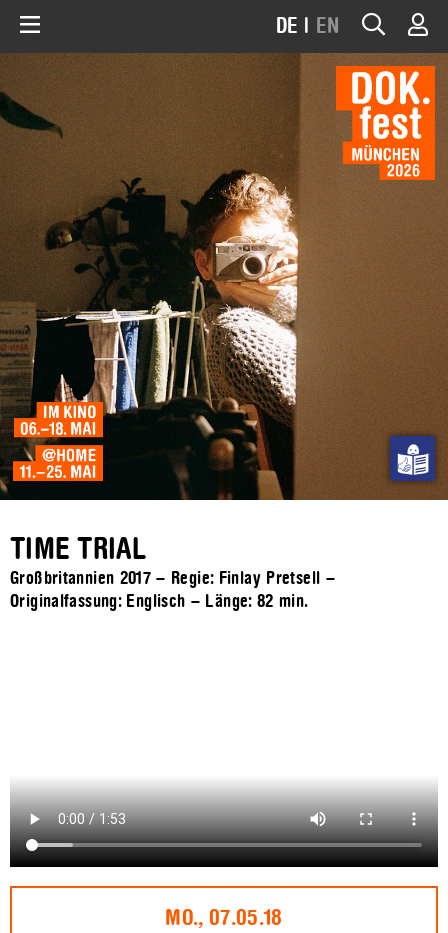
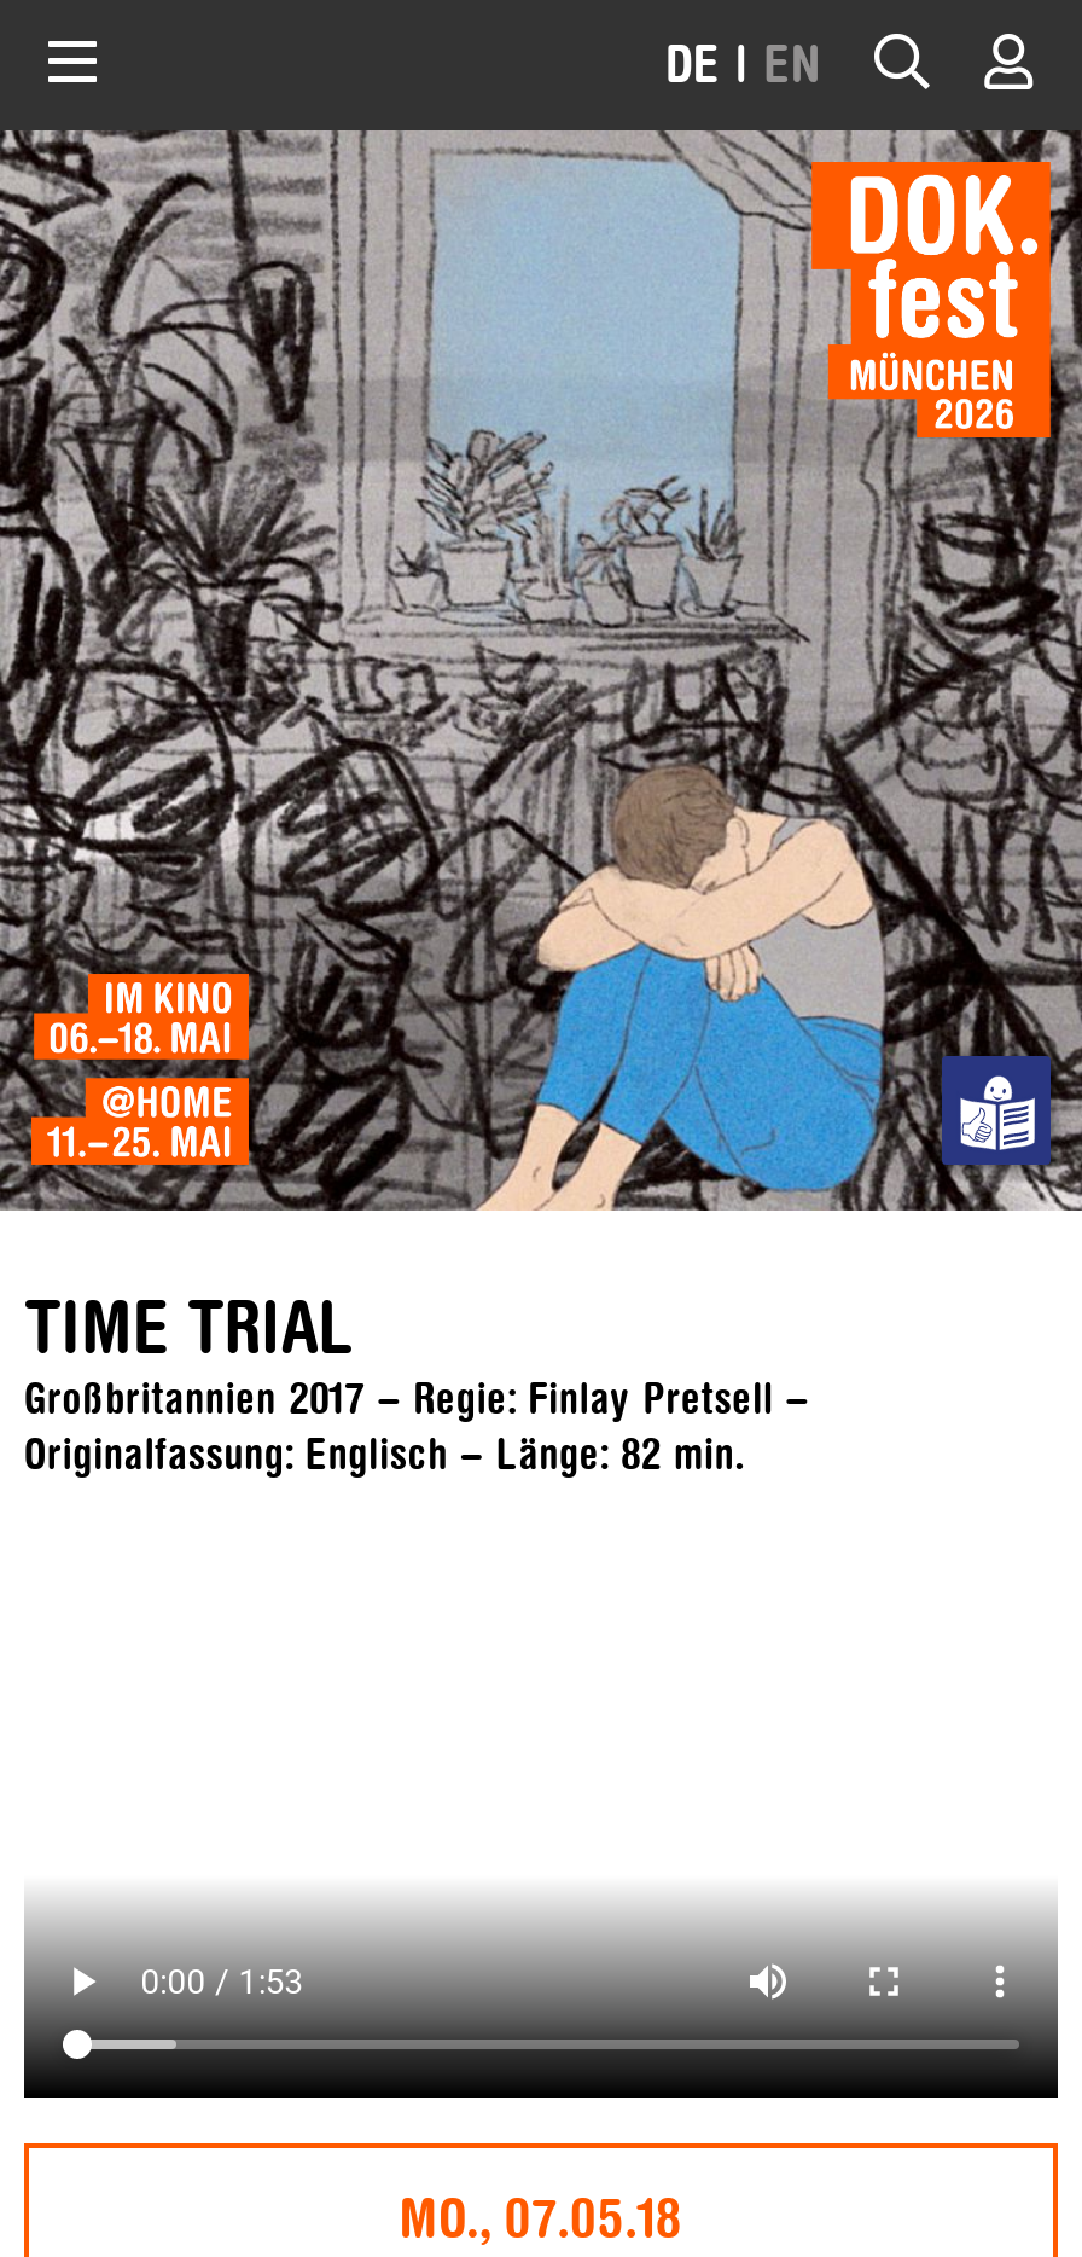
- [image]
+ [image]
